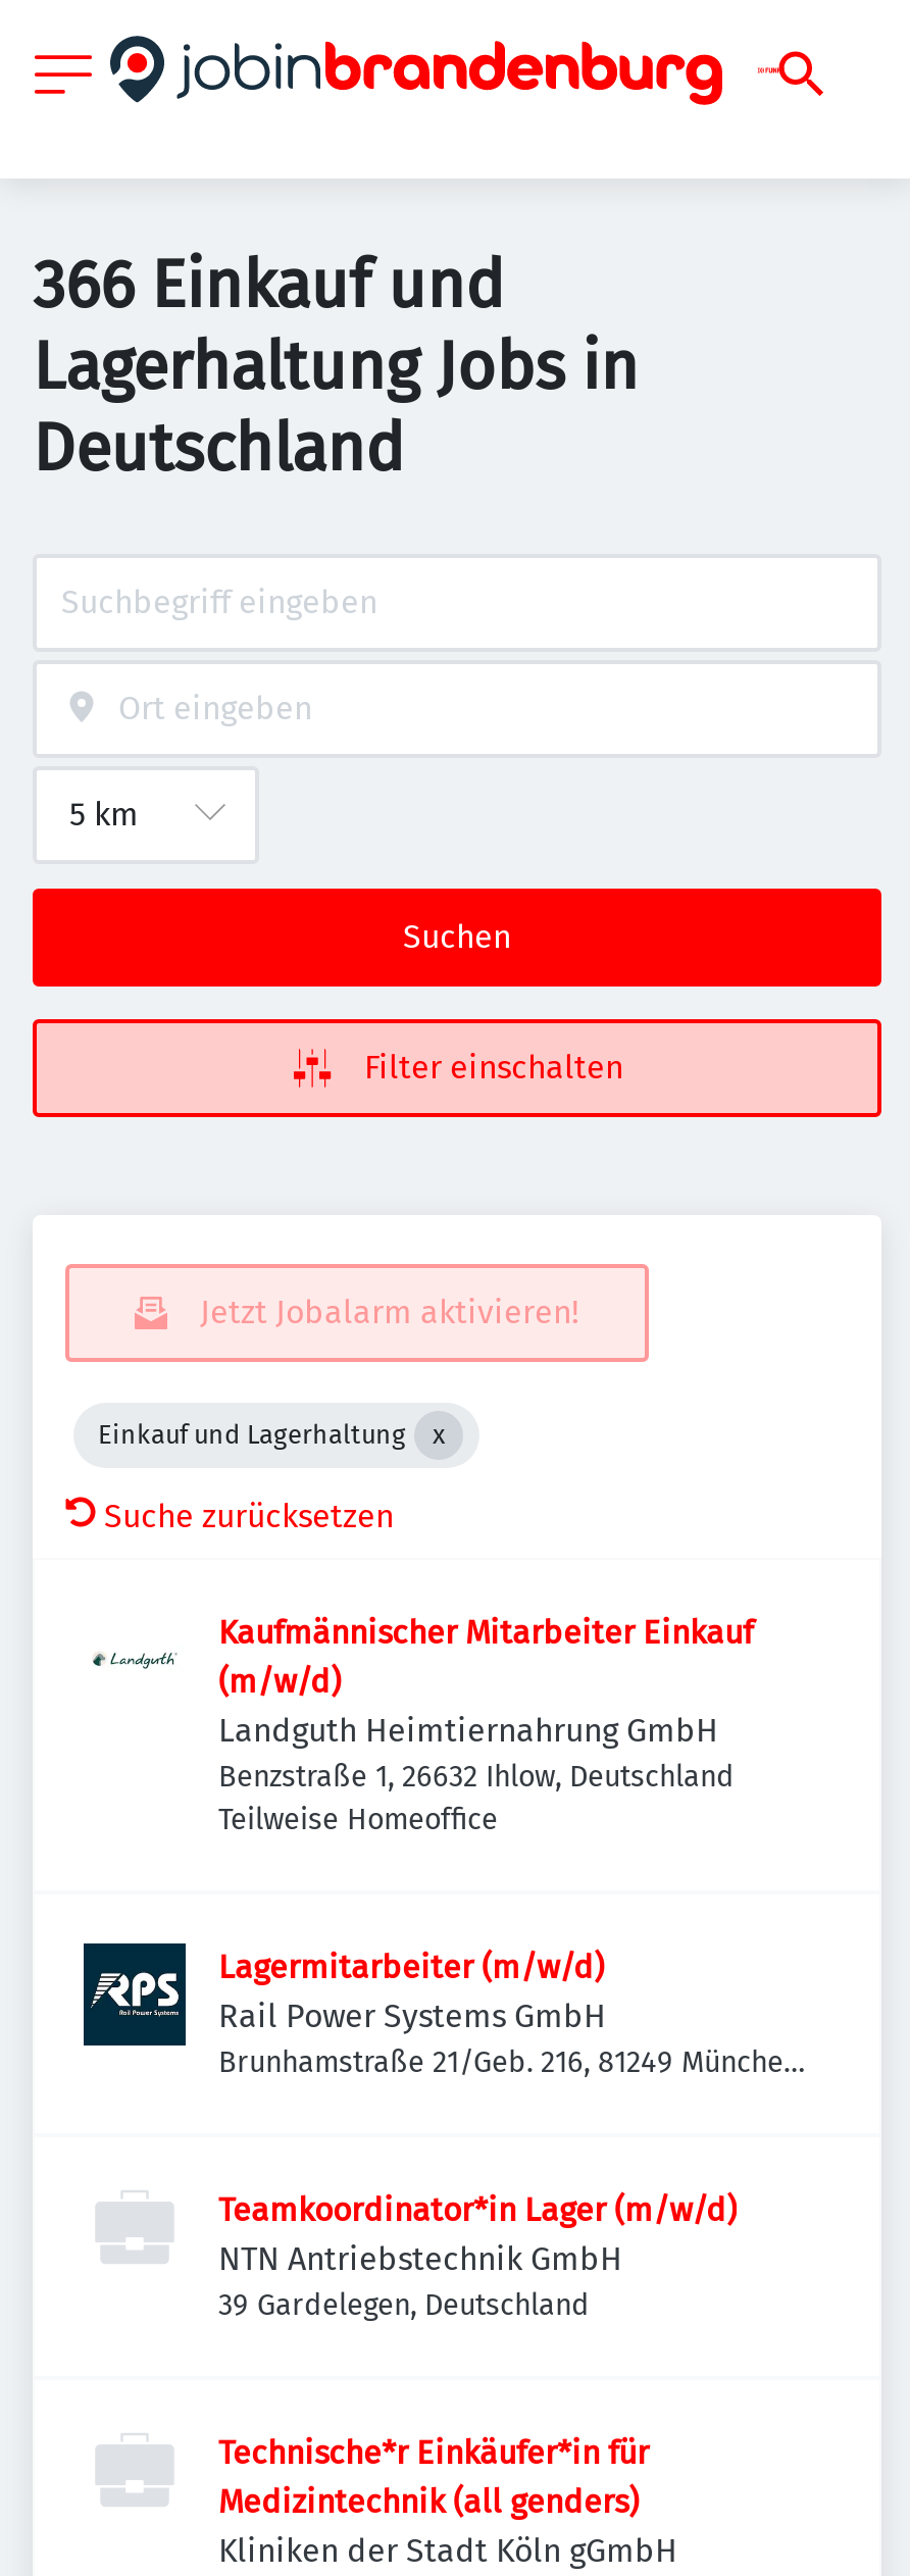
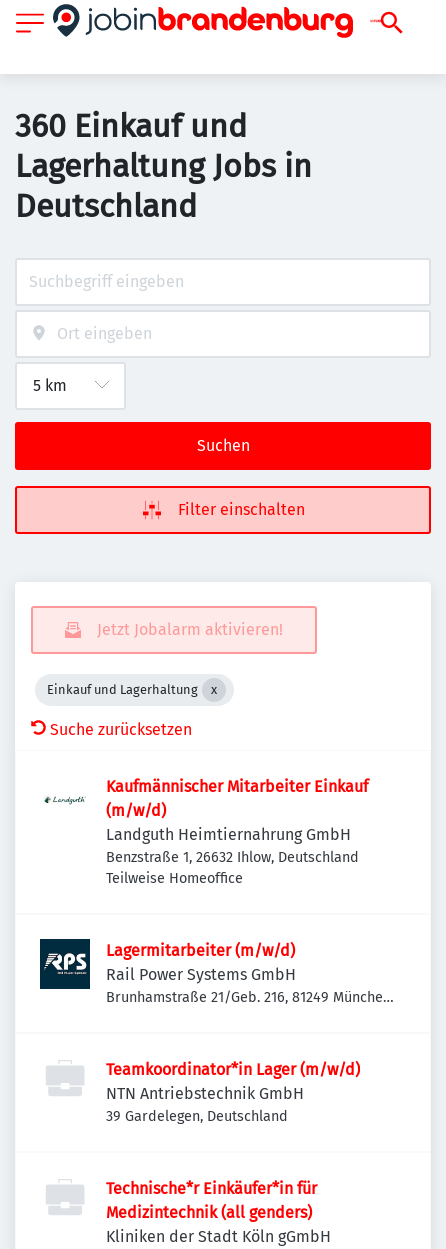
- 366 Einkauf und
+ 360 Einkauf und
